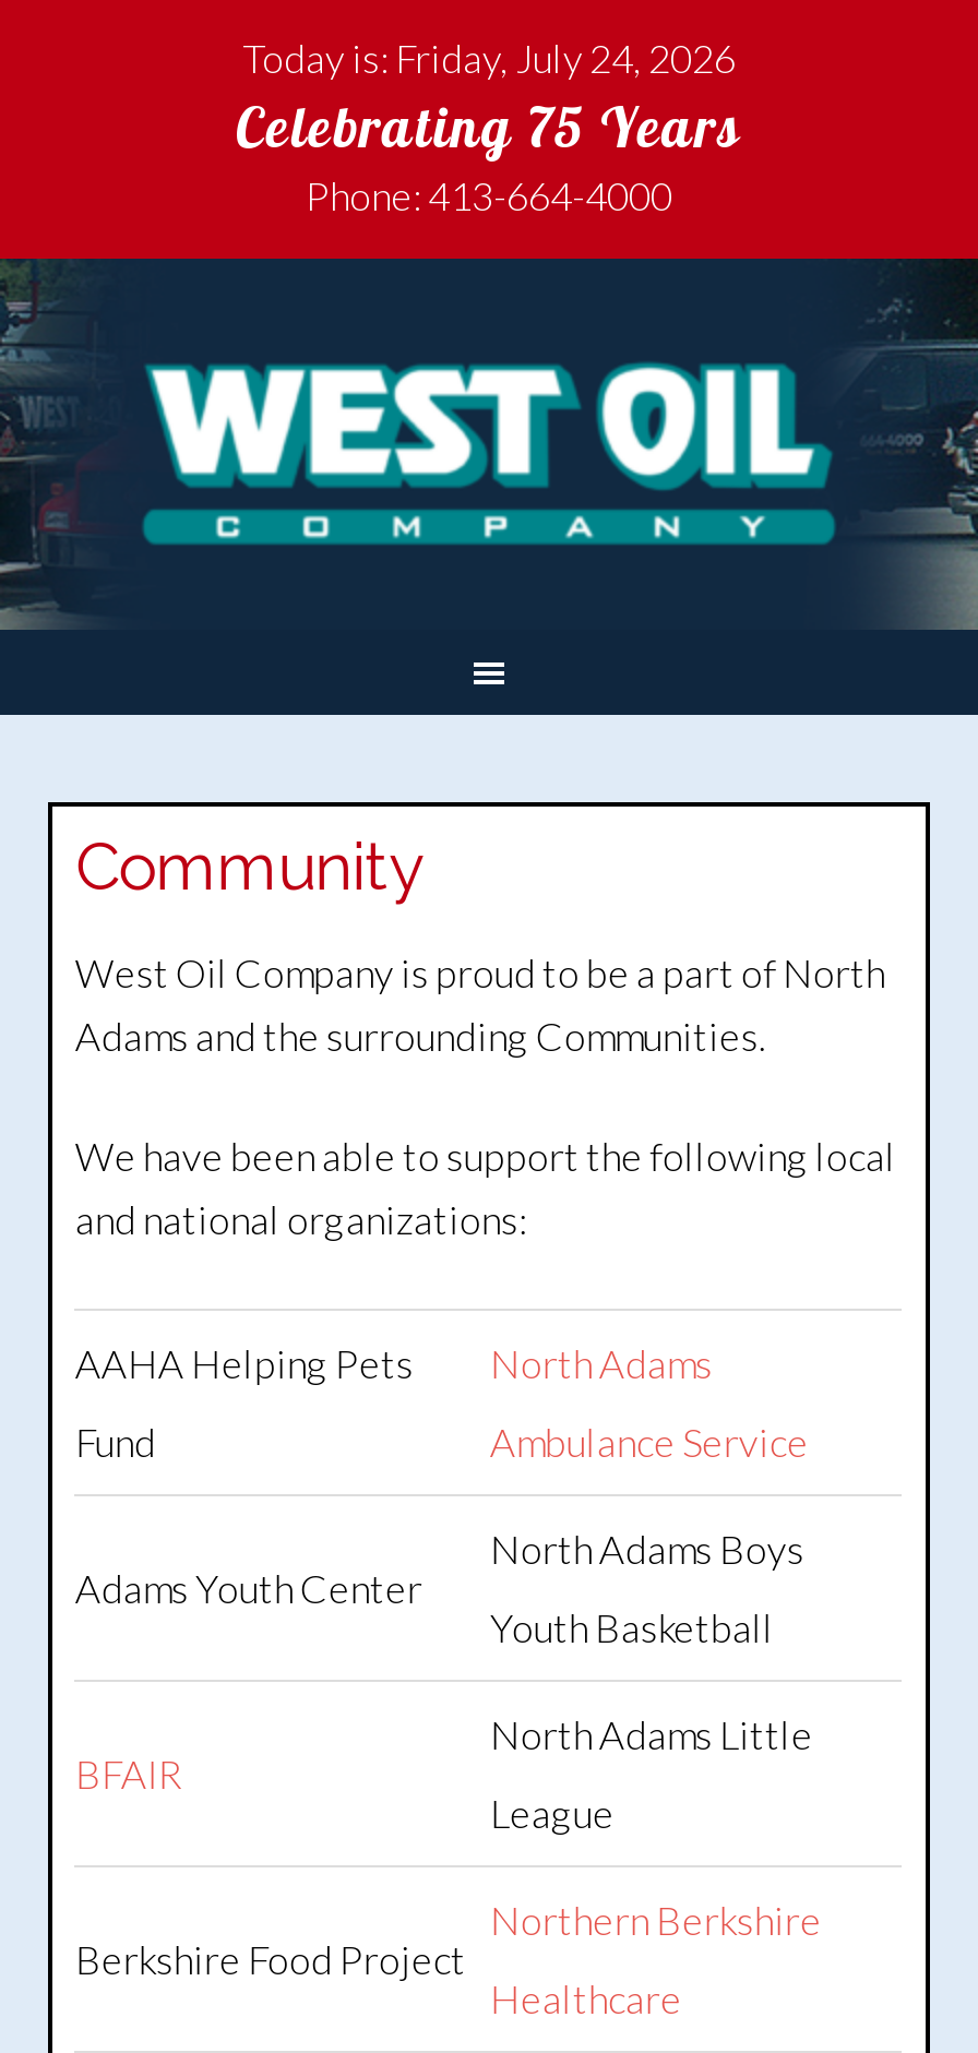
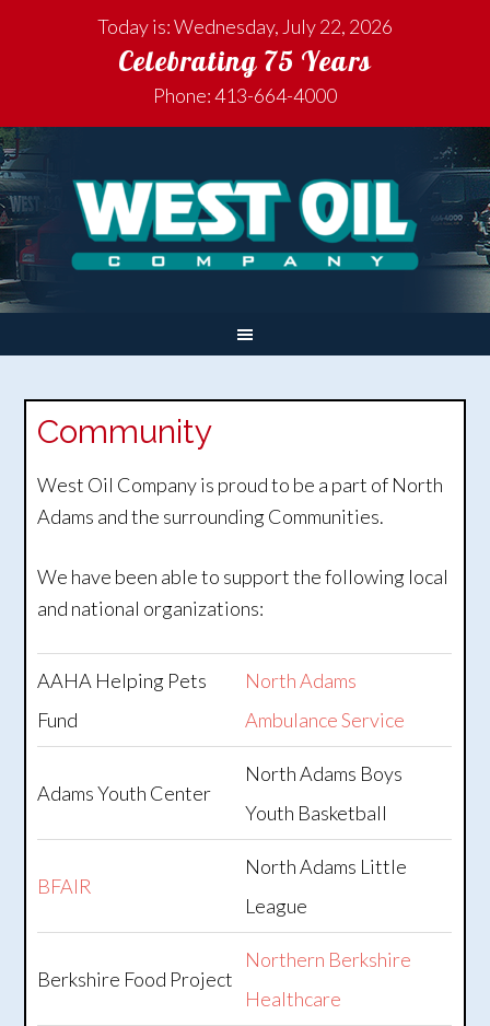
- Today is: Friday, July 24, 2026
+ Today is: Wednesday, July 22, 2026
